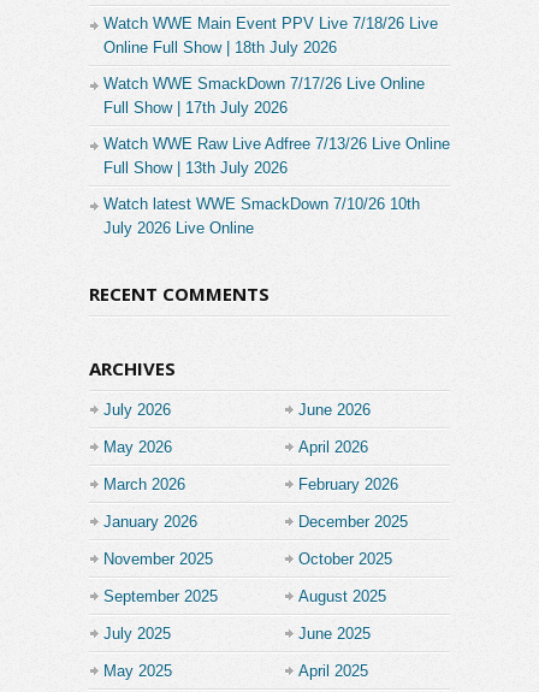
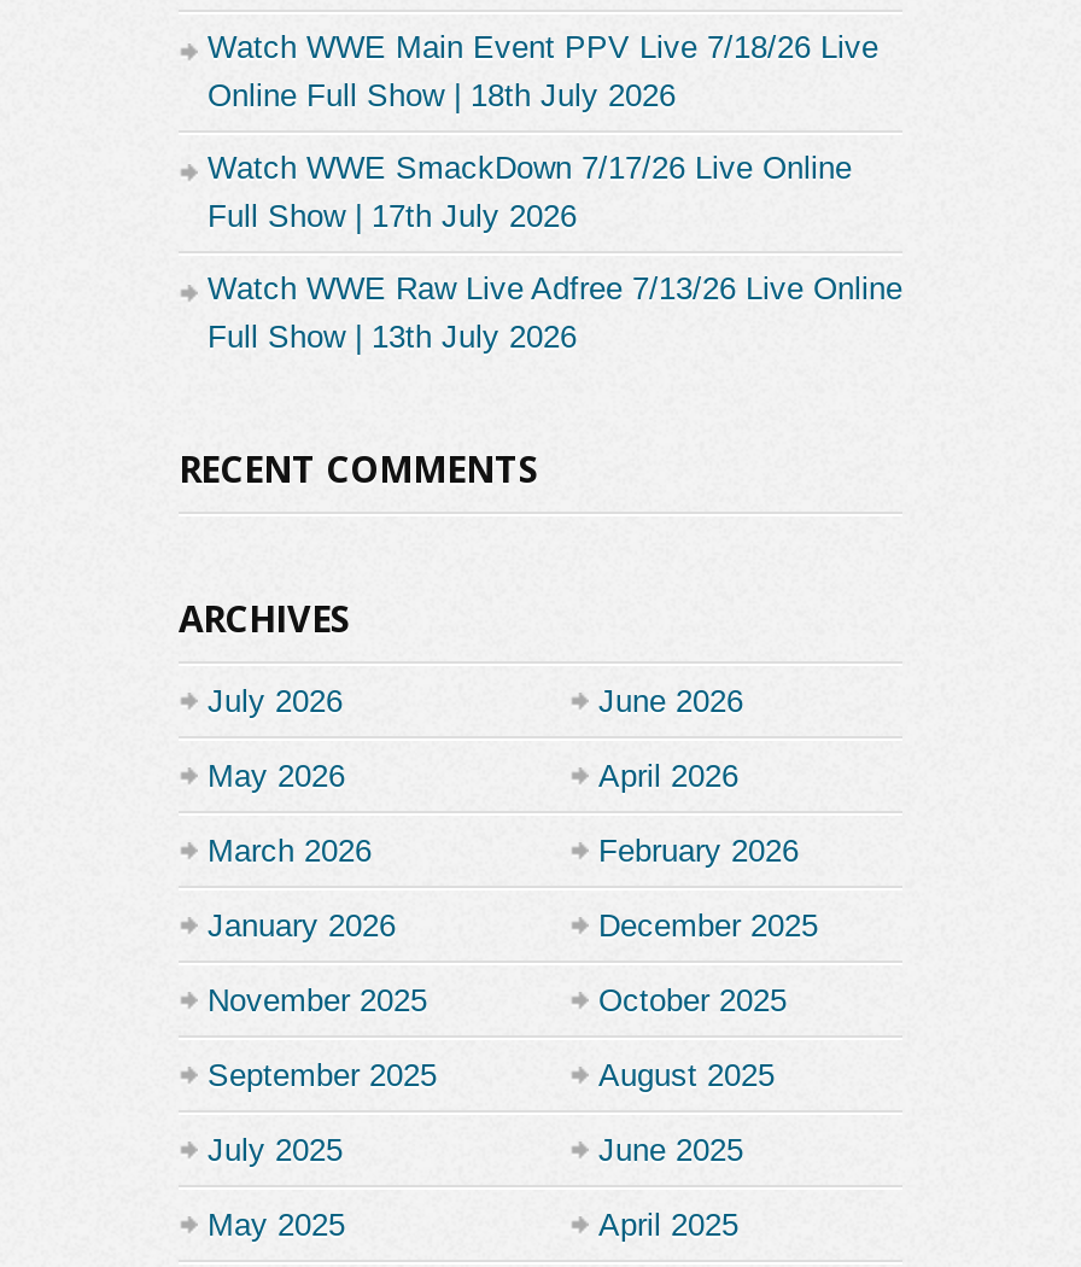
- Watch latest WWE SmackDown 7/10/26 10th
- July 2026 Live Online
